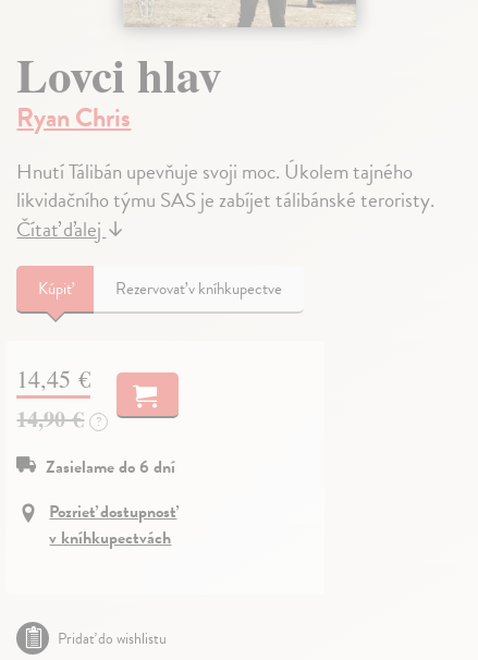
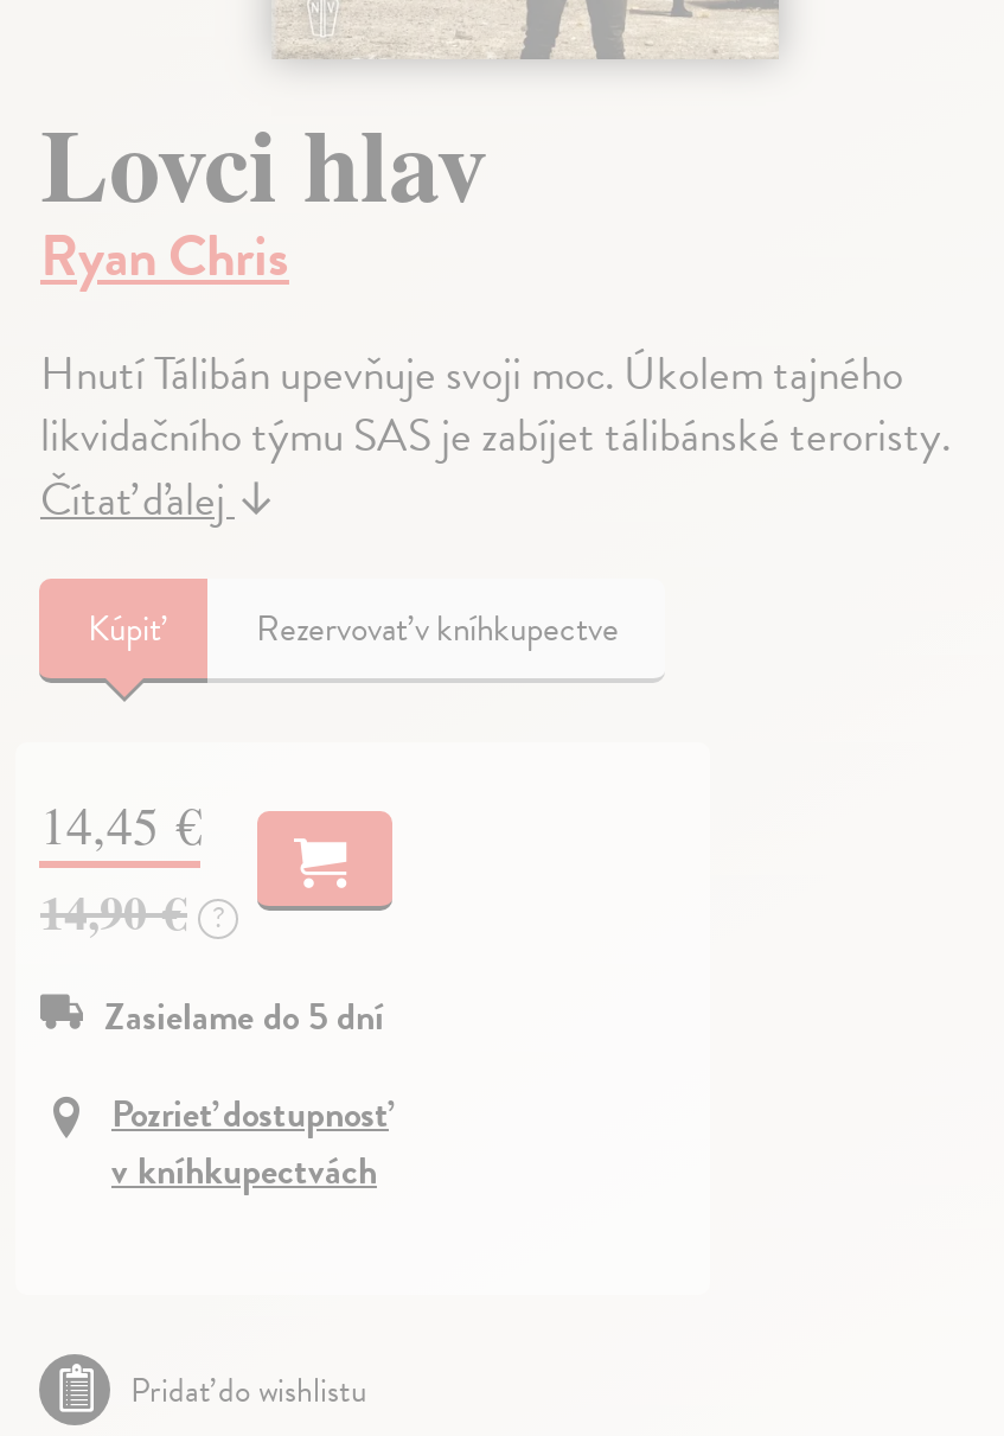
- Zasielame do 6 dní
+ Zasielame do 5 dní
